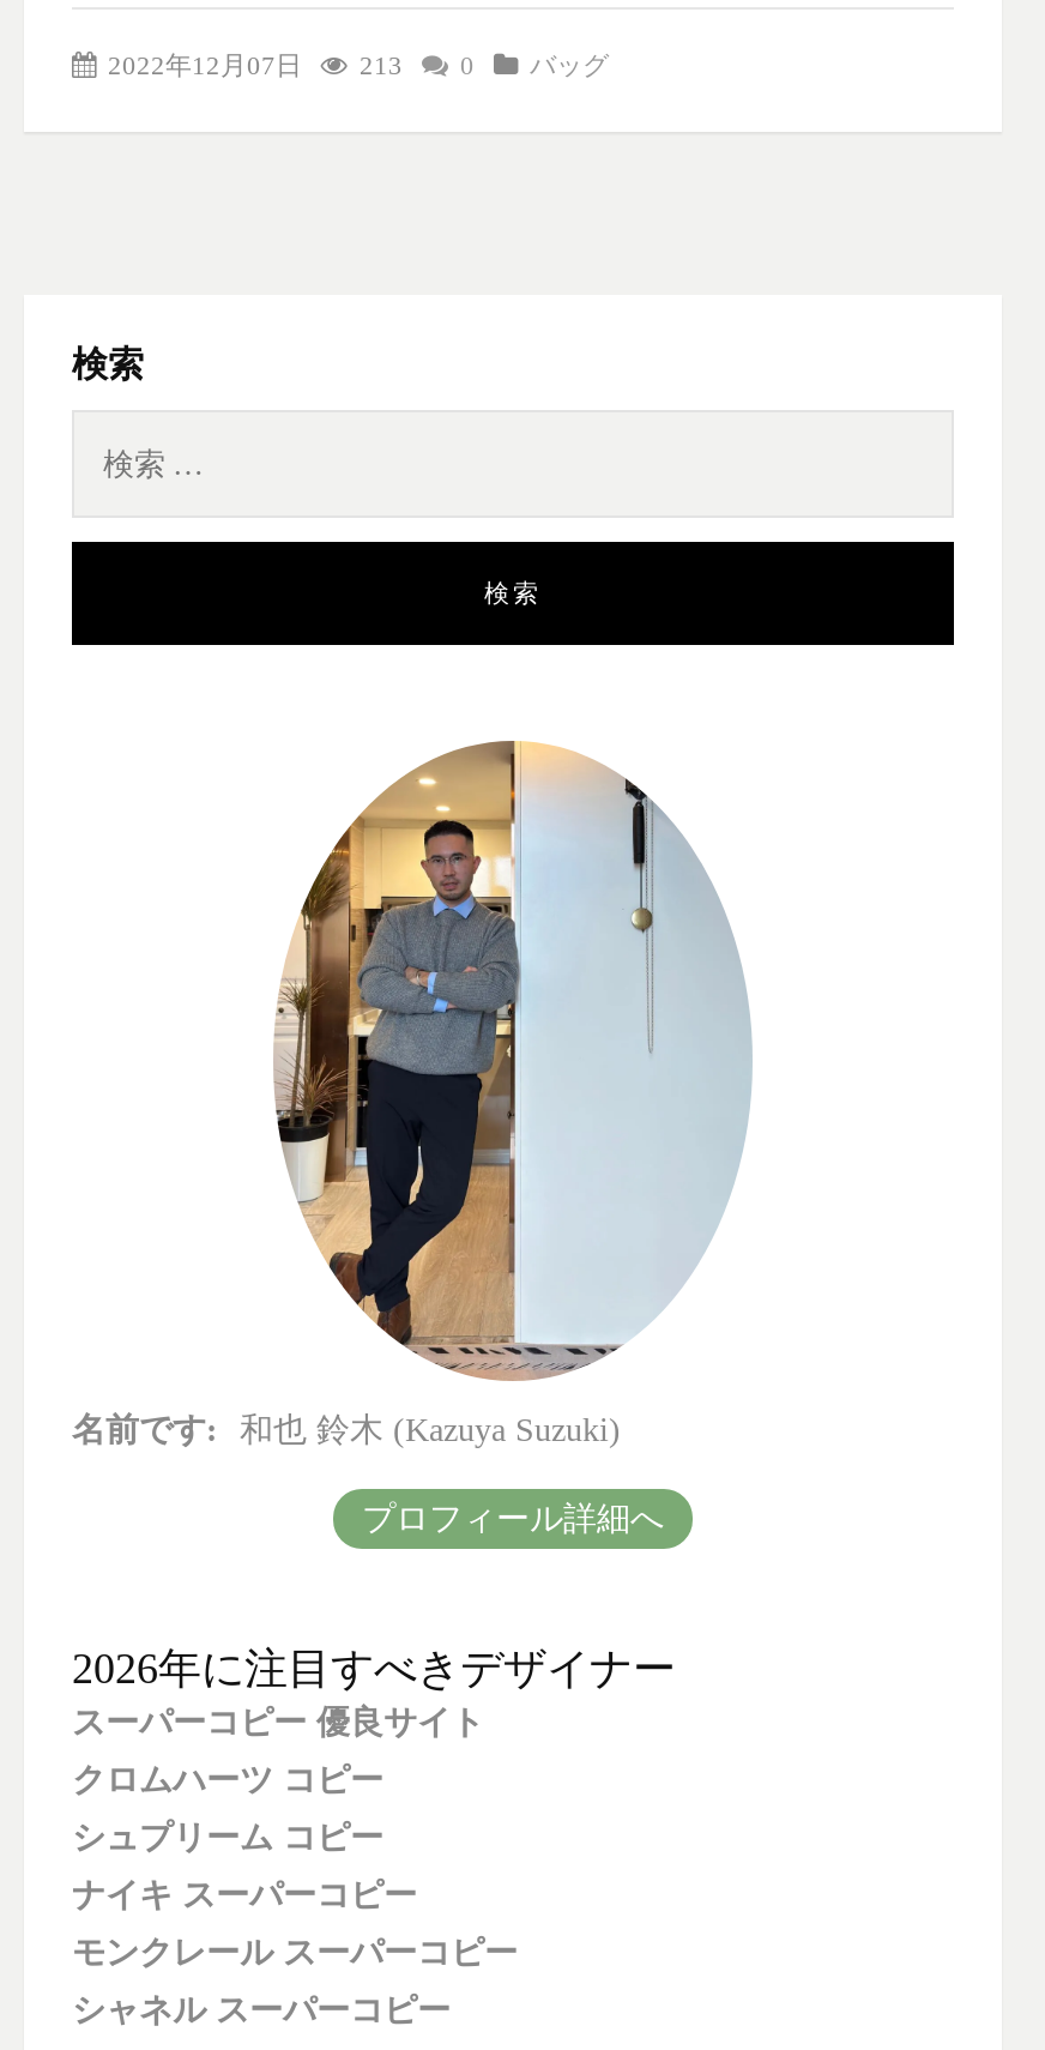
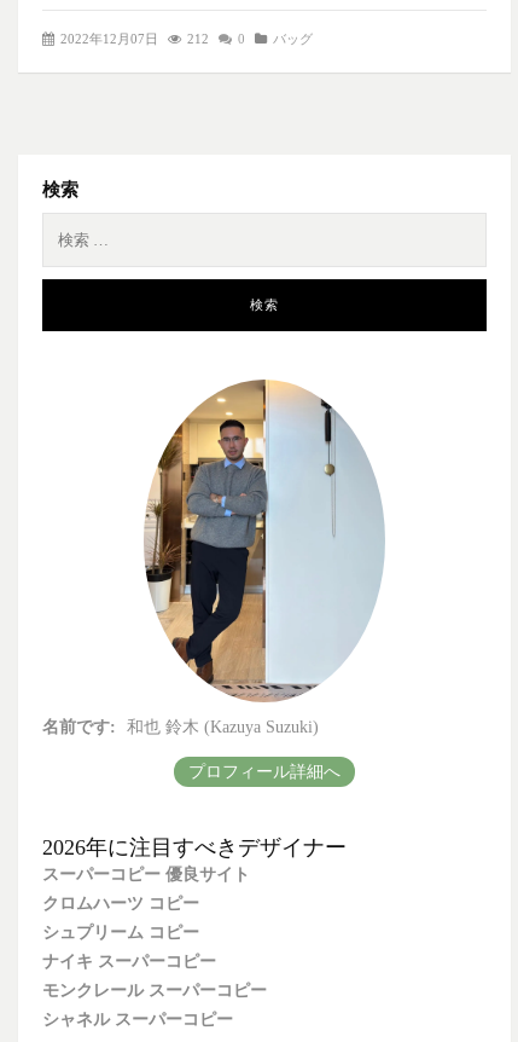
- 2022年12月07日 213 0 バッグ
+ 2022年12月07日 212 0 バッグ
